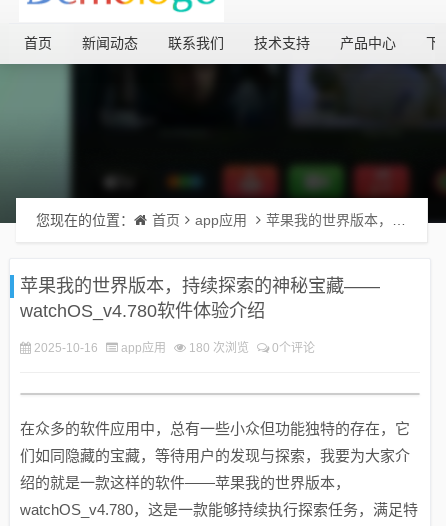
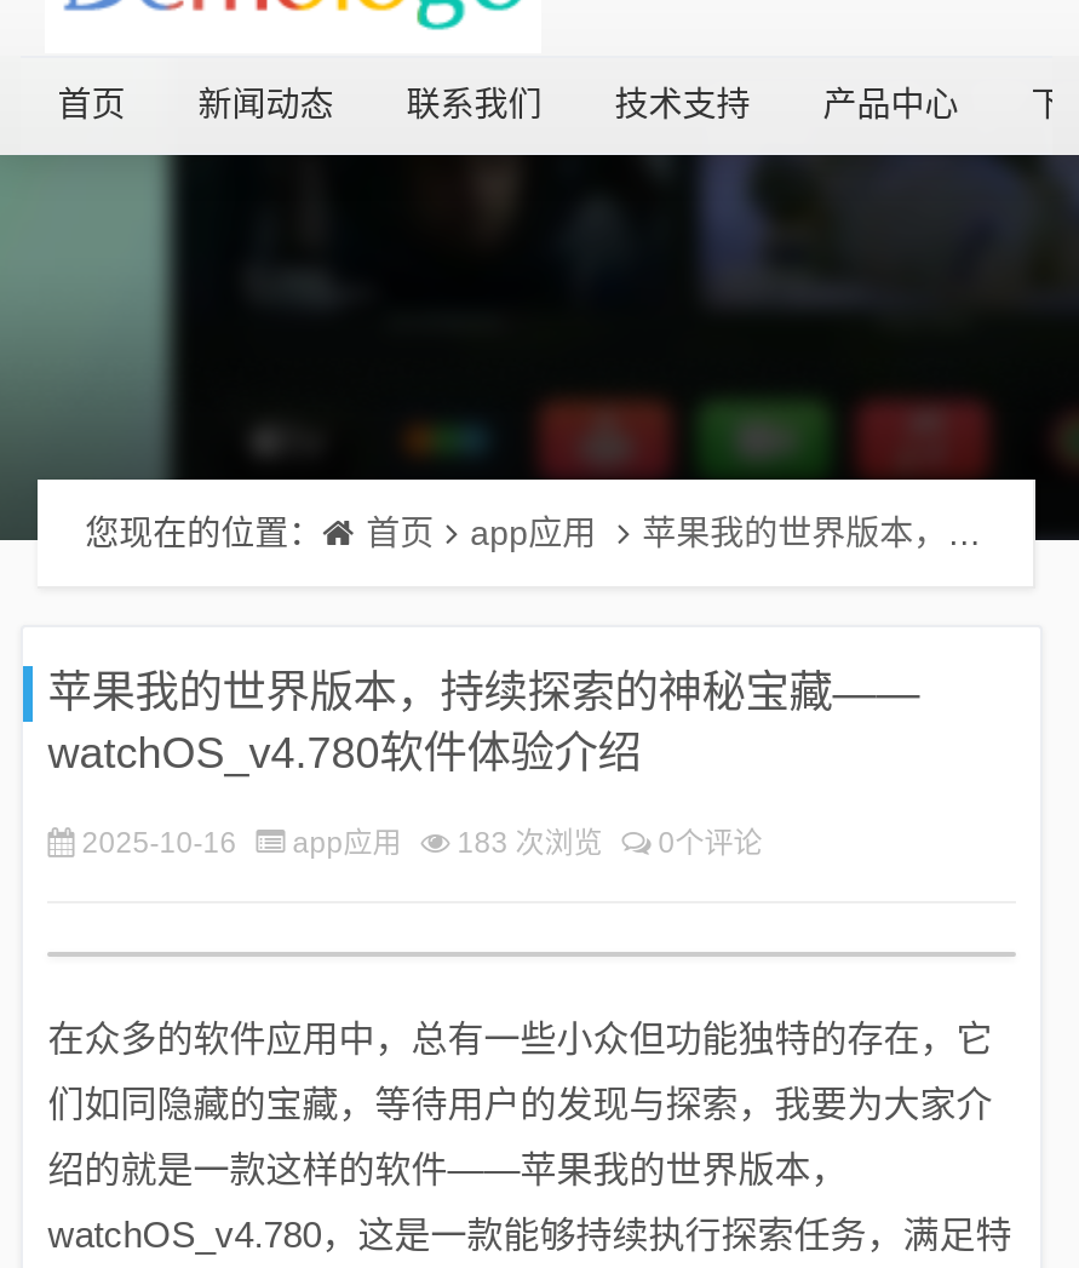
- 2025-10-16 app应用 180 次浏览 0个评论
+ 2025-10-16 app应用 183 次浏览 0个评论
